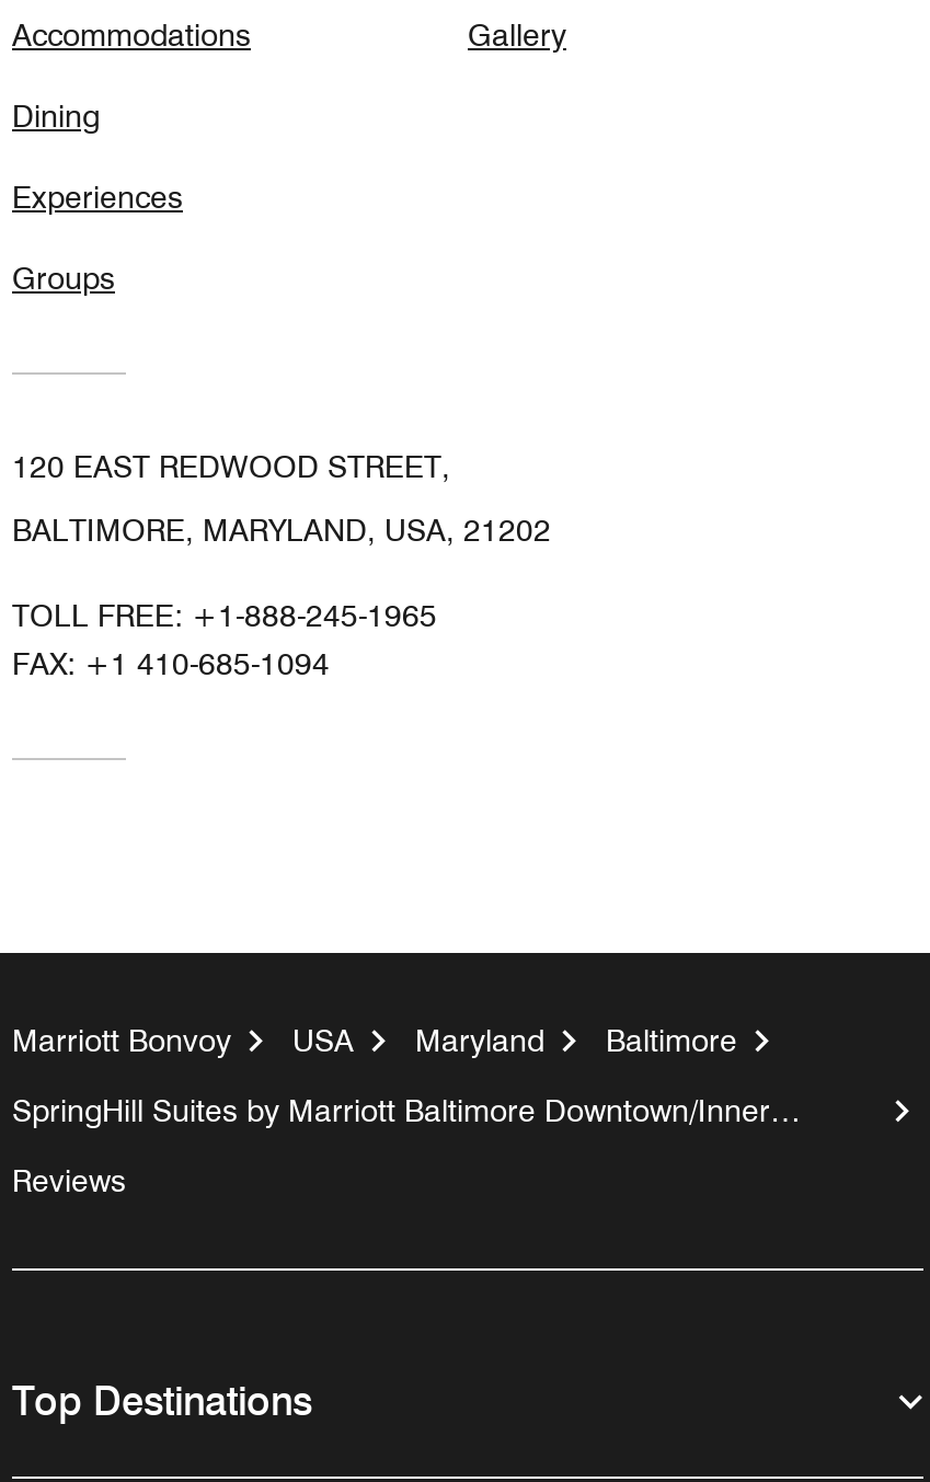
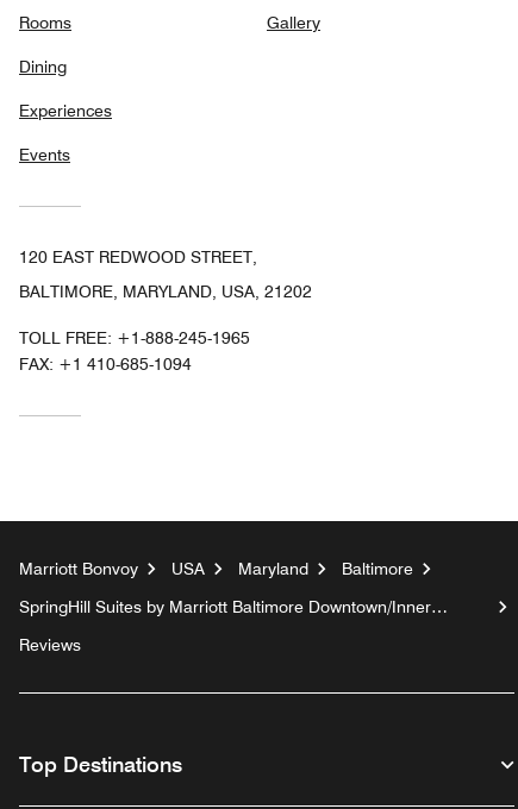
- Accommodations
+ Rooms

- Groups
+ Events
